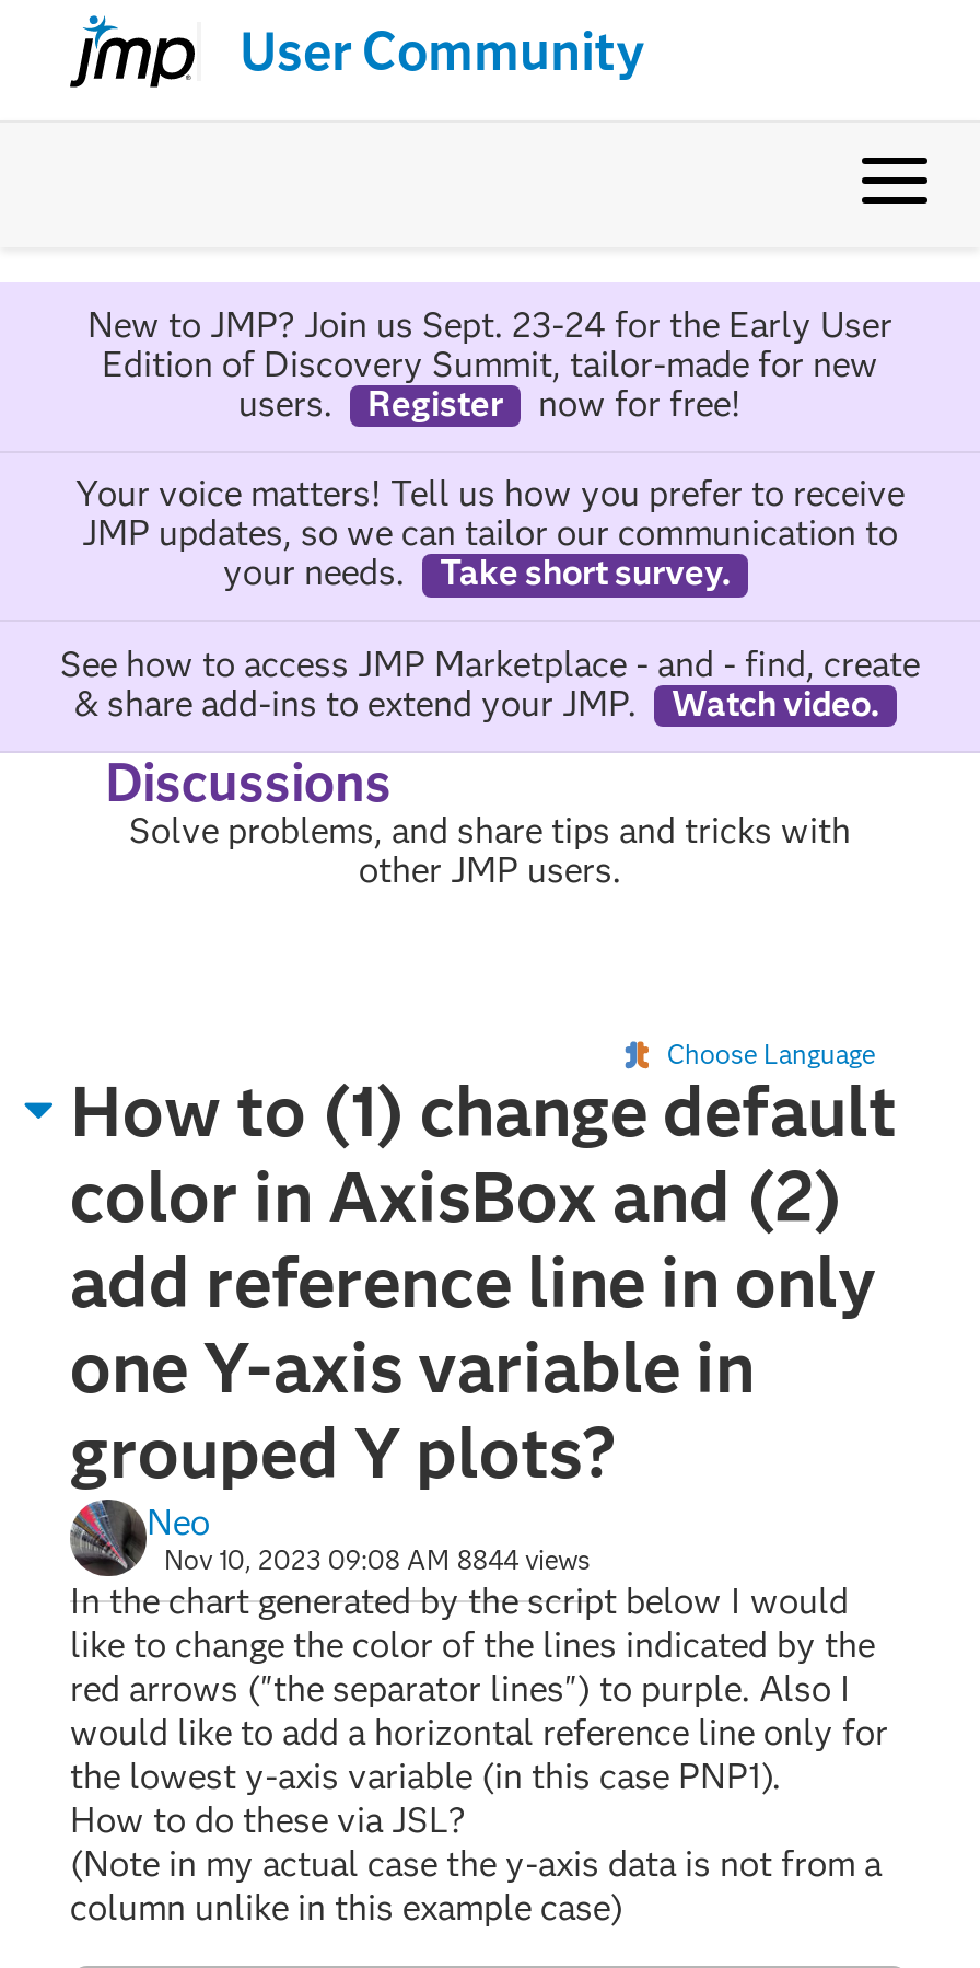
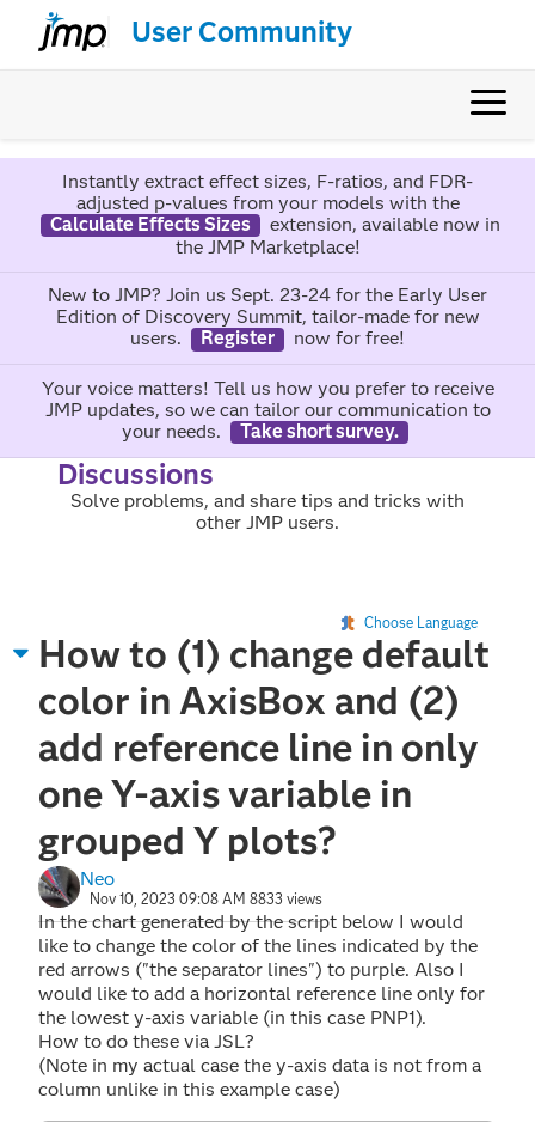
+ Instantly extract effect sizes, F-ratios, and FDR-
+ adjusted p-values from your models with the
+ Calculate Effects Sizes
+ extension, available now in
+ the JMP Marketplace!

moved down: New to JMP? Join us Sept. 23-24 for the Early User | Edition of Discovery Summit, tailor-made for new | users. | ... | your needs. | Take short survey.

- See how to access JMP Marketplace - and - find, create
- & share add-ins to extend your JMP.
- Watch video.

- Nov 10, 2023 09:08 AM 8844 views
+ Nov 10, 2023 09:08 AM 8833 views
